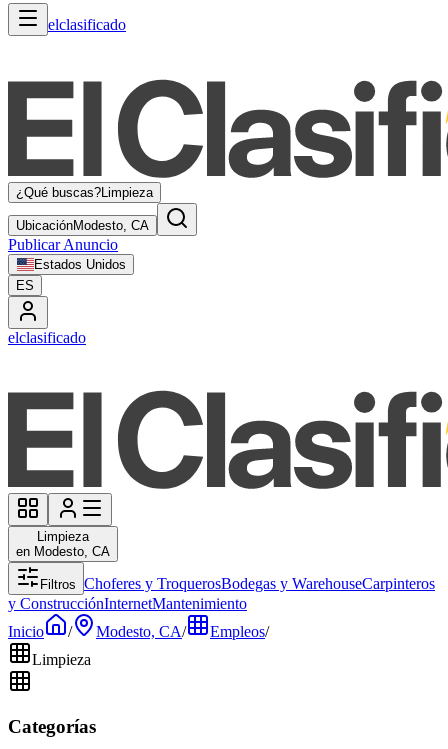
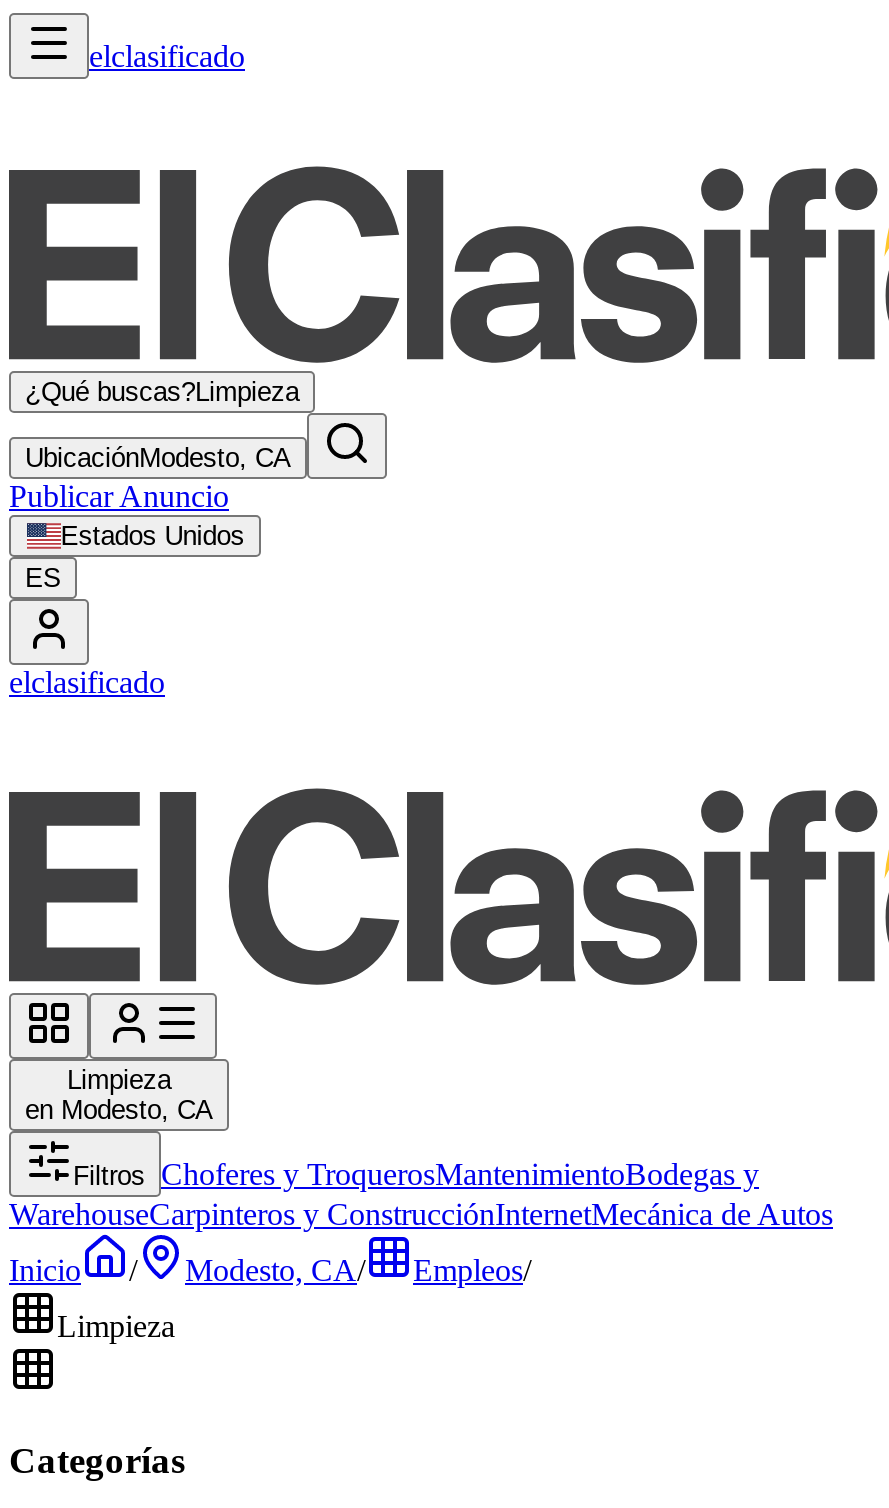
- Filtros Choferes y TroquerosBodegas y WarehouseCarpinteros
- y ConstrucciónInternetMantenimiento
+ Filtros Choferes y TroquerosMantenimientoBodegas y
+ WarehouseCarpinteros y ConstrucciónInternetMecánica de Autos
